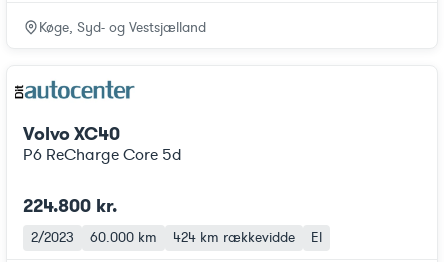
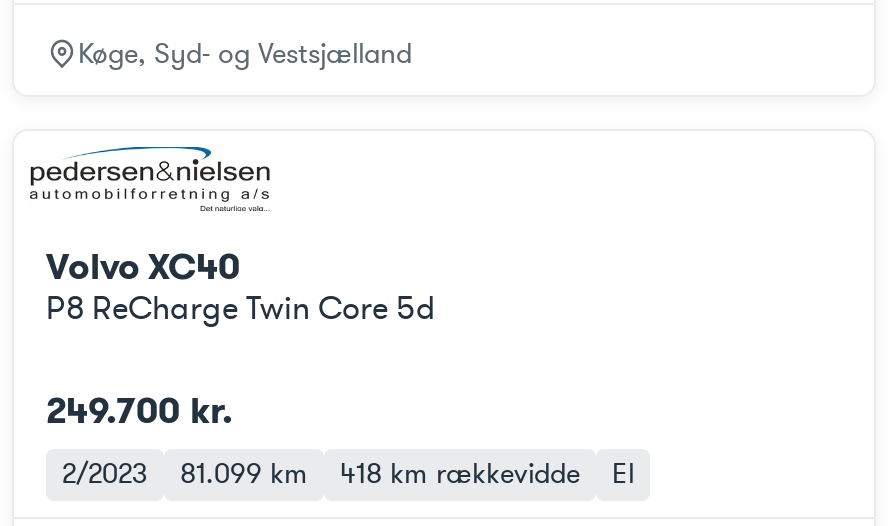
- [image]
- P6 ReCharge Core 5d
+ [image]
+ P8 ReCharge Twin Core 5d

- 224.800 kr.
+ 249.700 kr.

- 60.000 km
+ 81.099 km

- 424 km rækkevidde
+ 418 km rækkevidde
